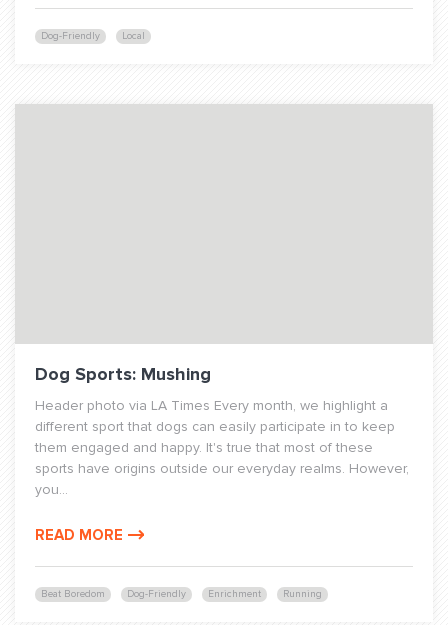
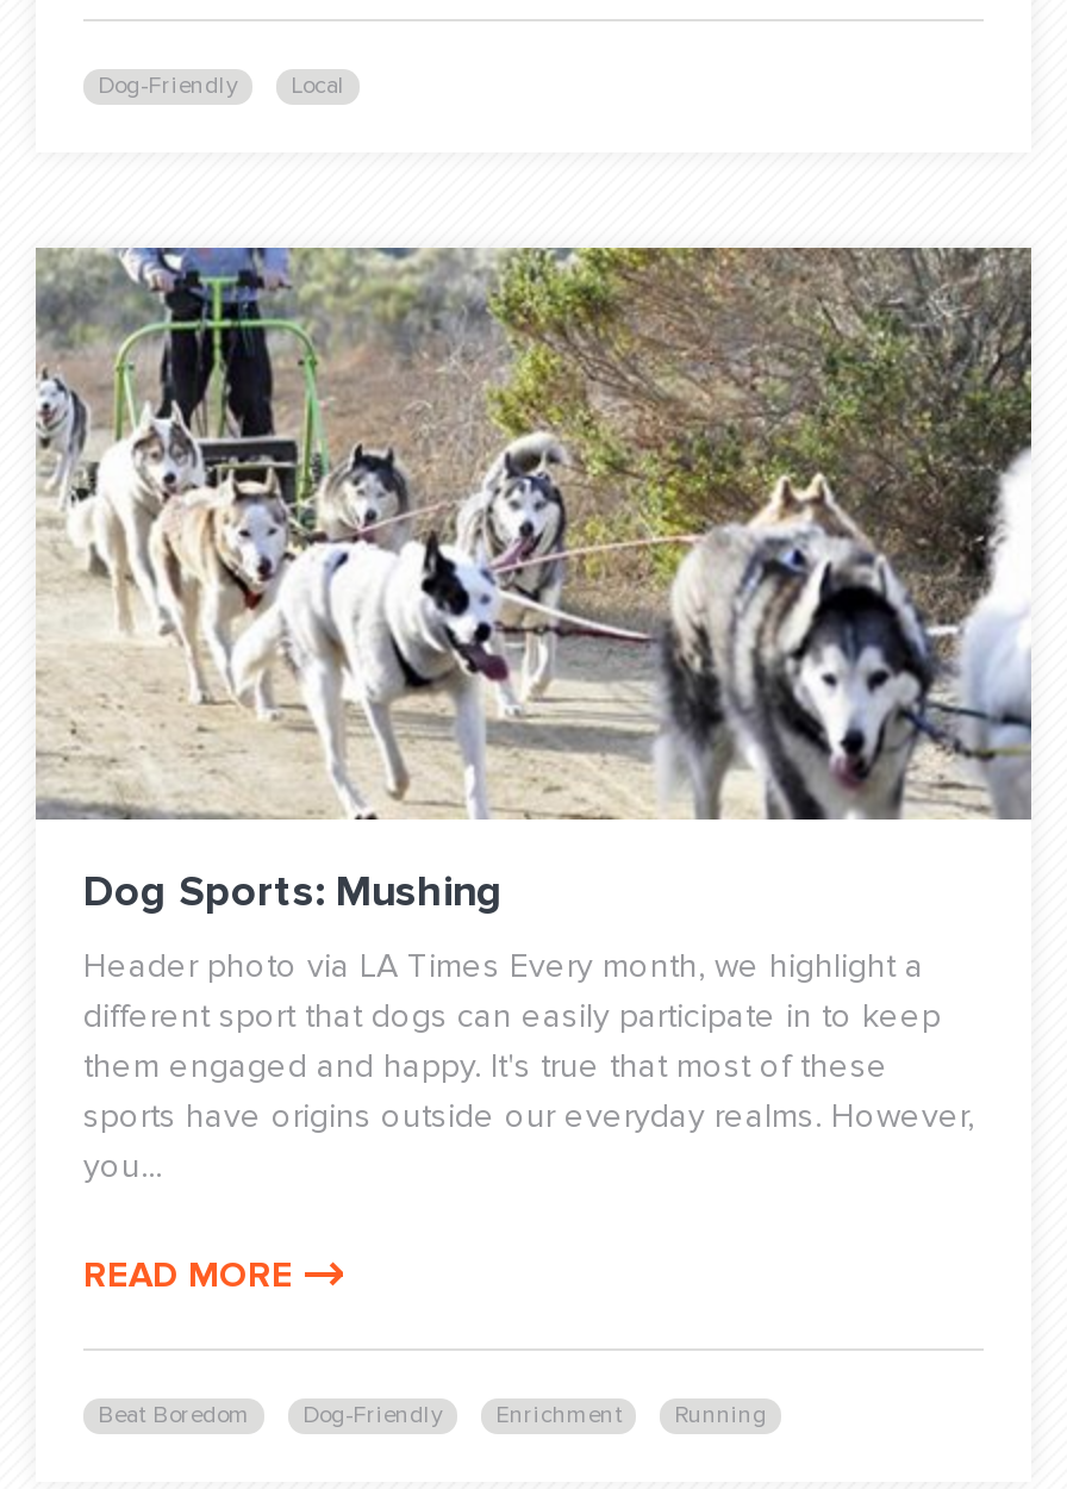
+ [image]
